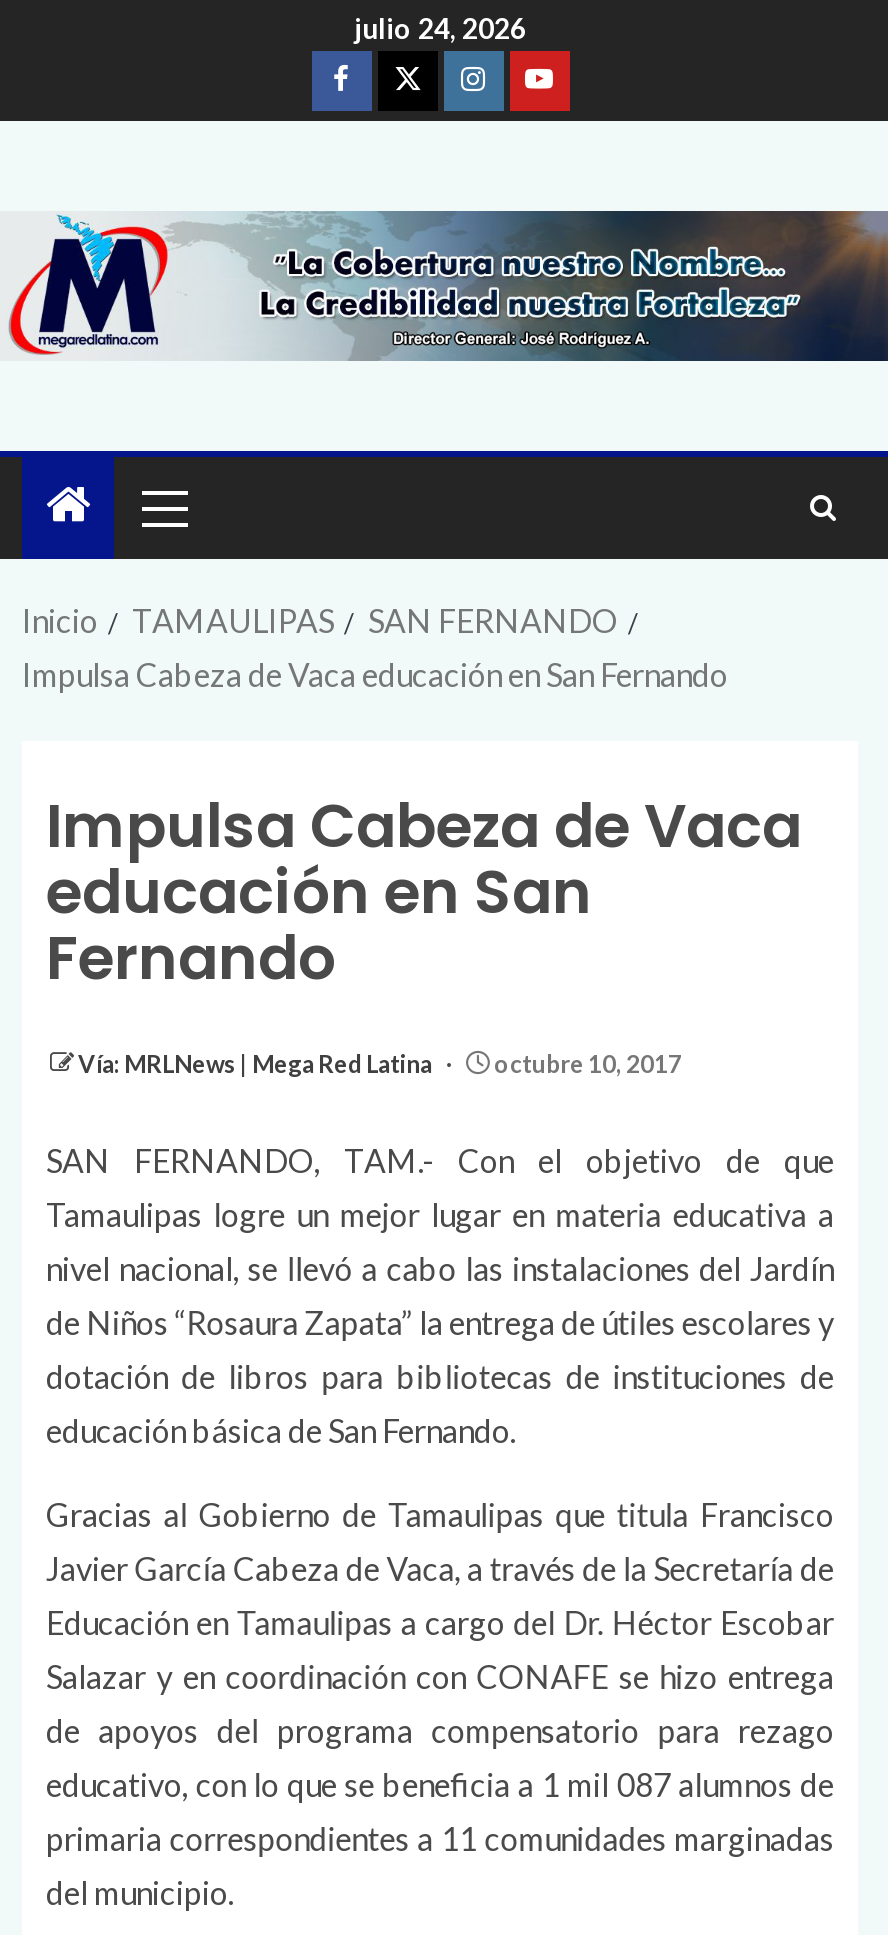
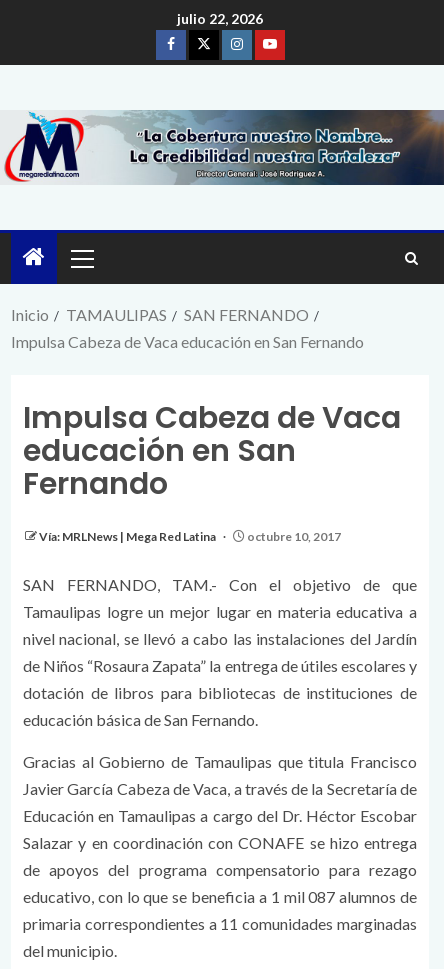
- julio 24, 2026
+ julio 22, 2026
